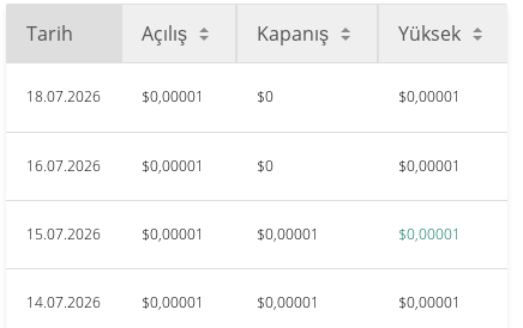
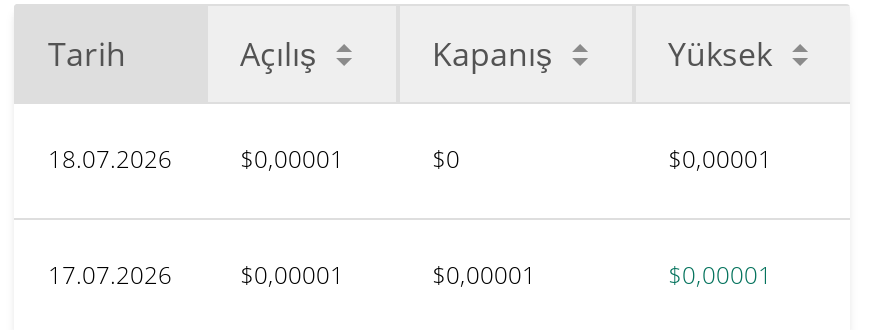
- 16.07.2026
- $0,00001
- $0
- $0,00001
- 15.07.2026
- $0,00001
- $0,00001
- $0,00001
- 14.07.2026
+ 17.07.2026
